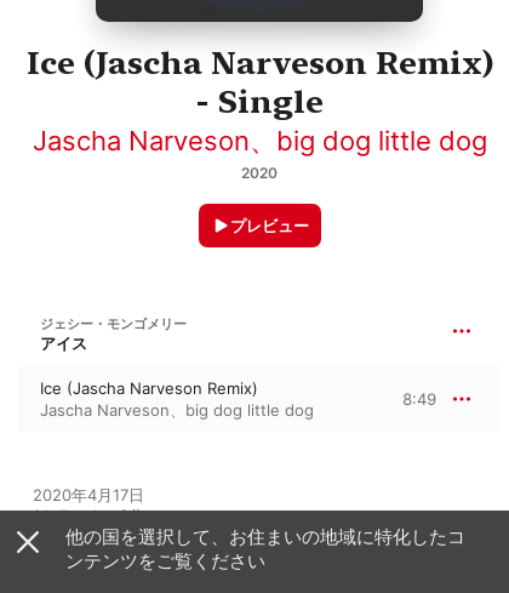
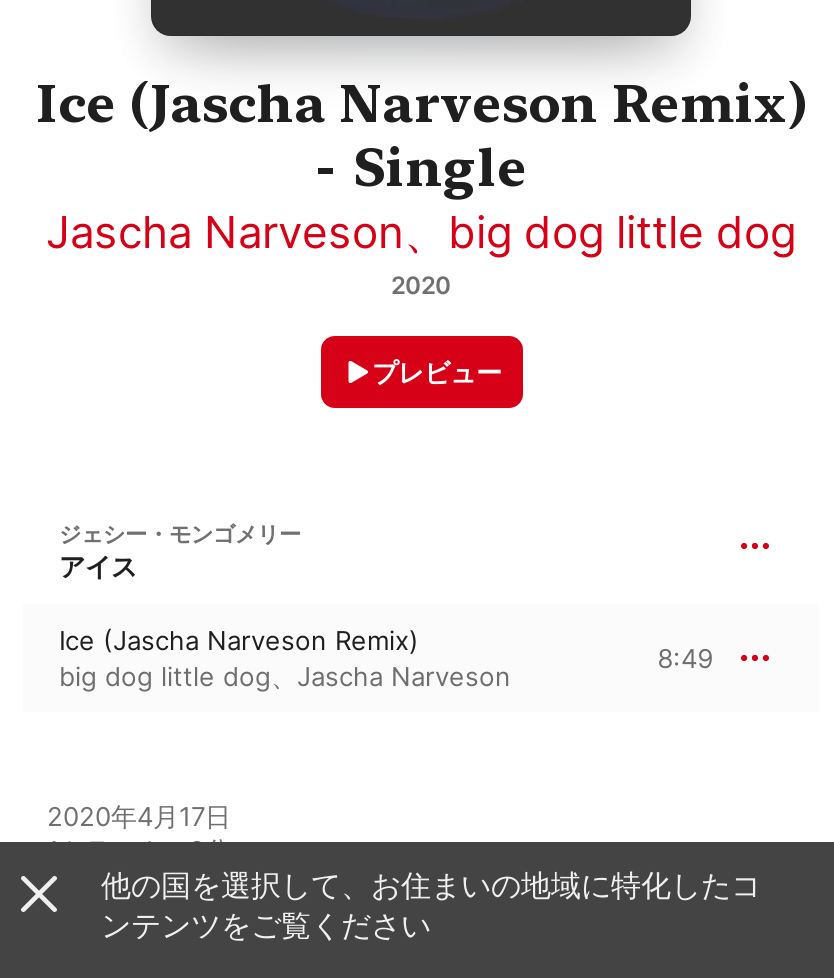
- Jascha Narveson、big dog little dog
+ big dog little dog、Jascha Narveson
